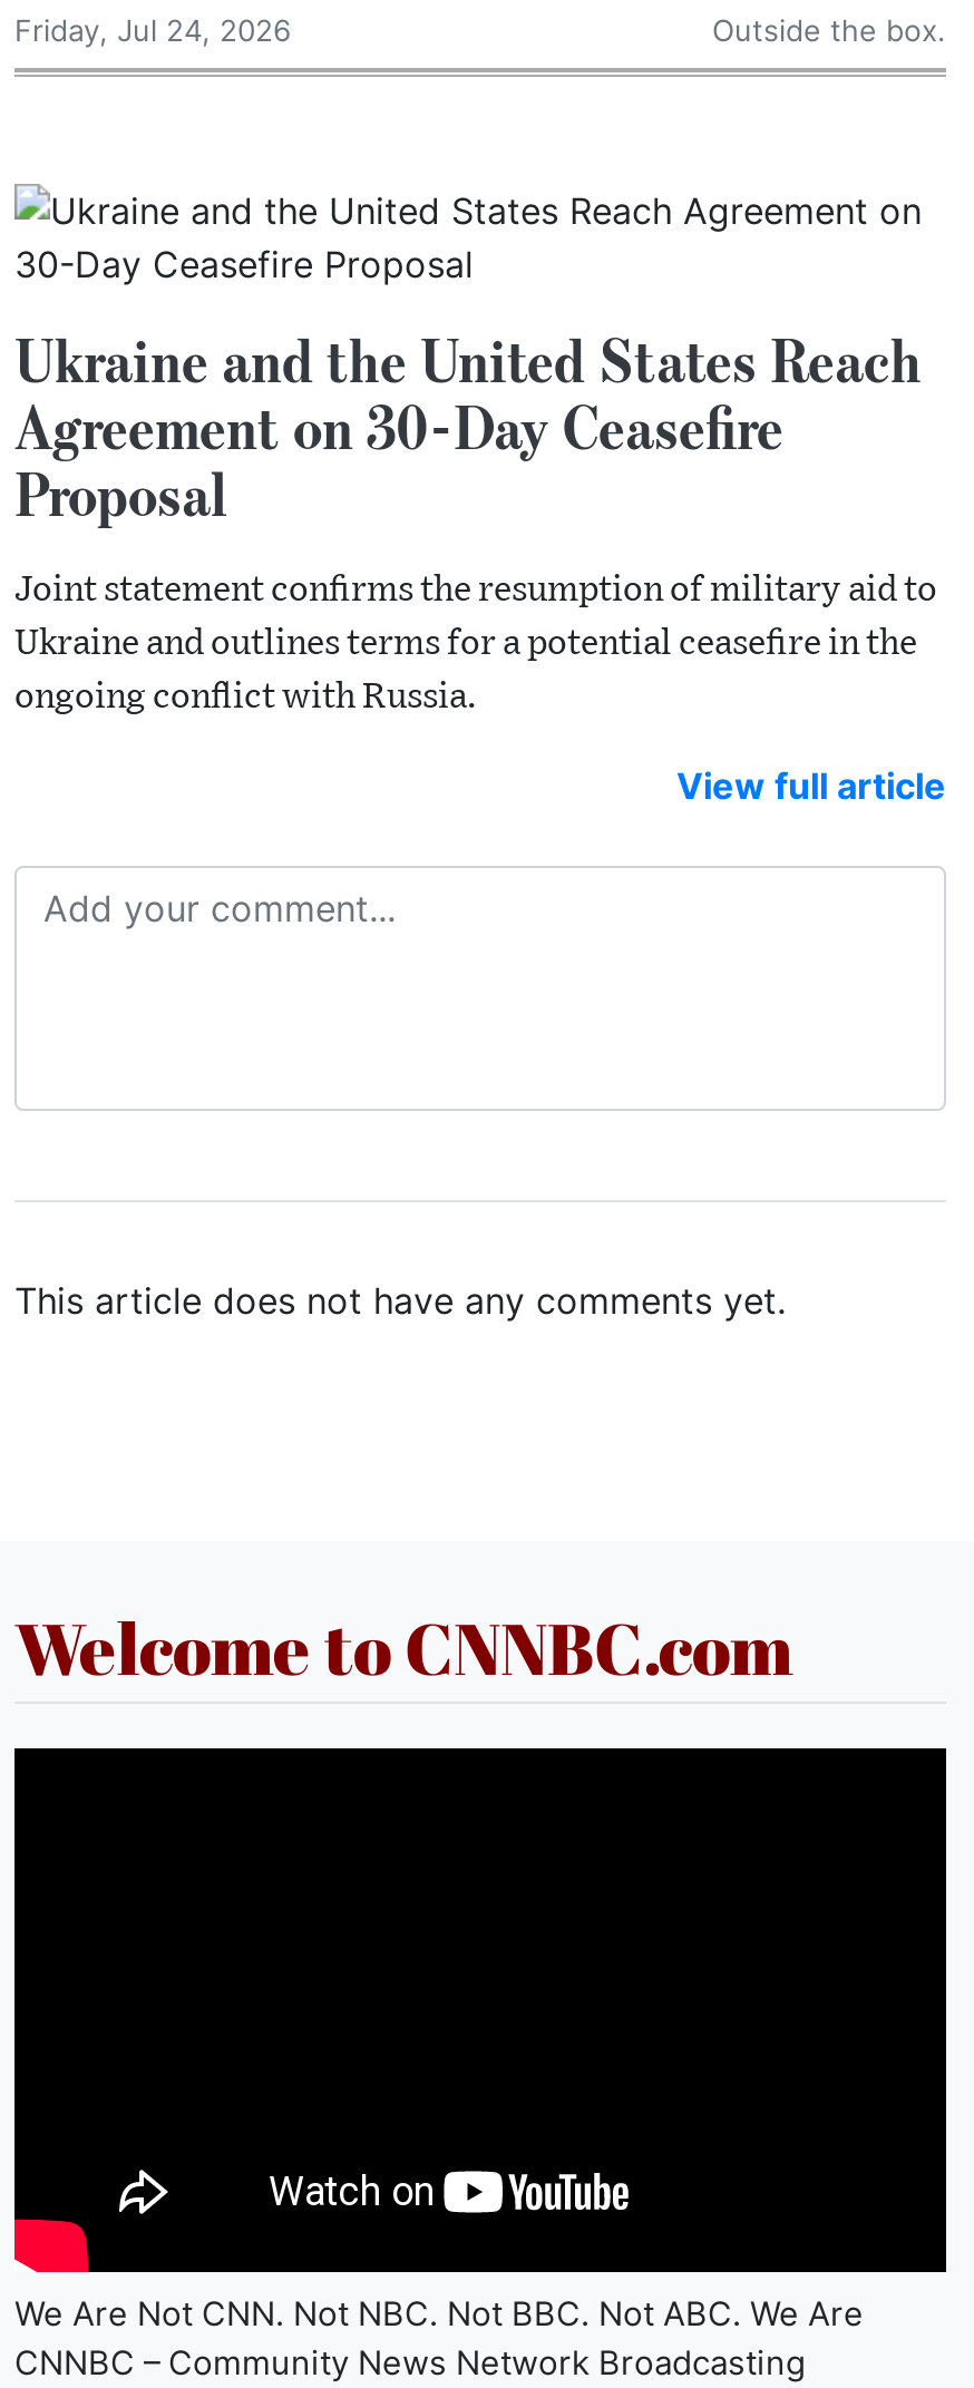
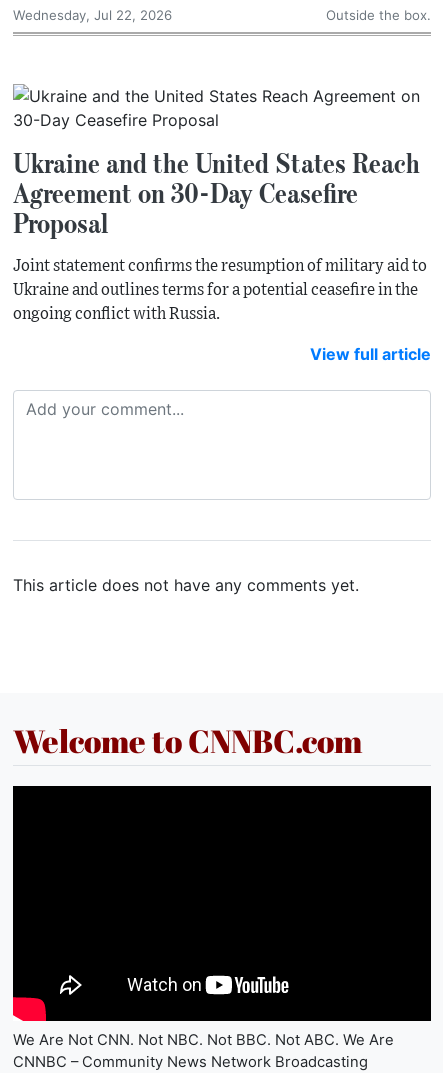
- Friday, Jul 24, 2026
+ Wednesday, Jul 22, 2026
